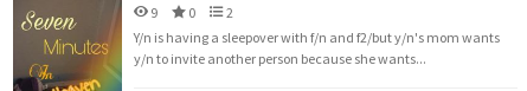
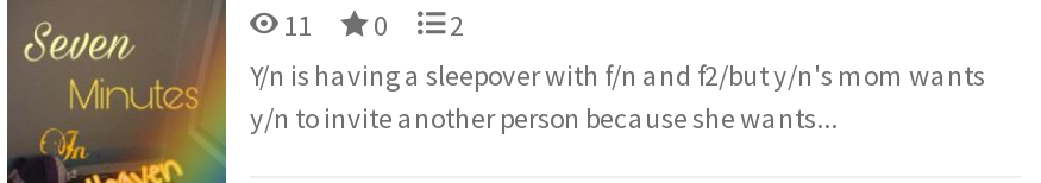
- 9 0 2
+ 11 0 2
